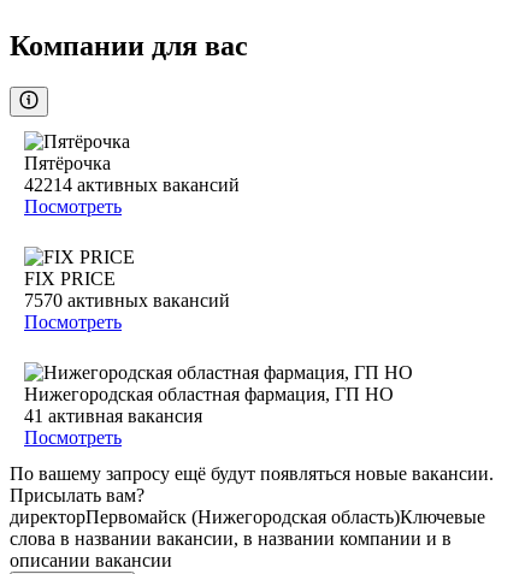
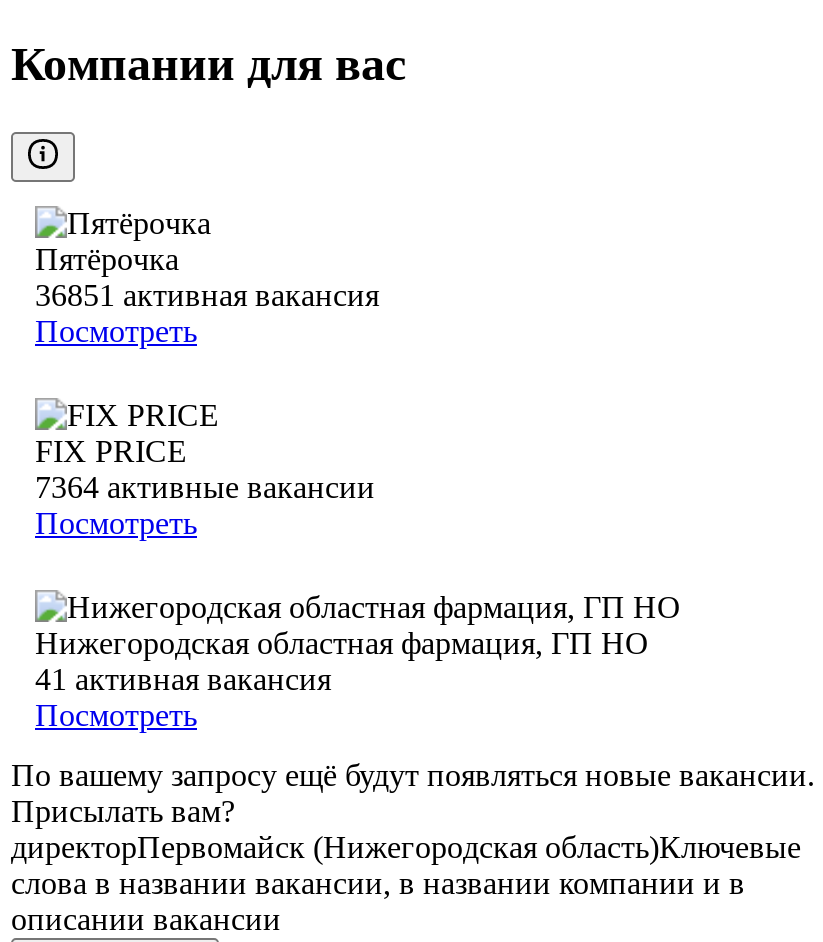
- 42214 активных вакансий
+ 36851 активная вакансия

- 7570 активных вакансий
+ 7364 активные вакансии
